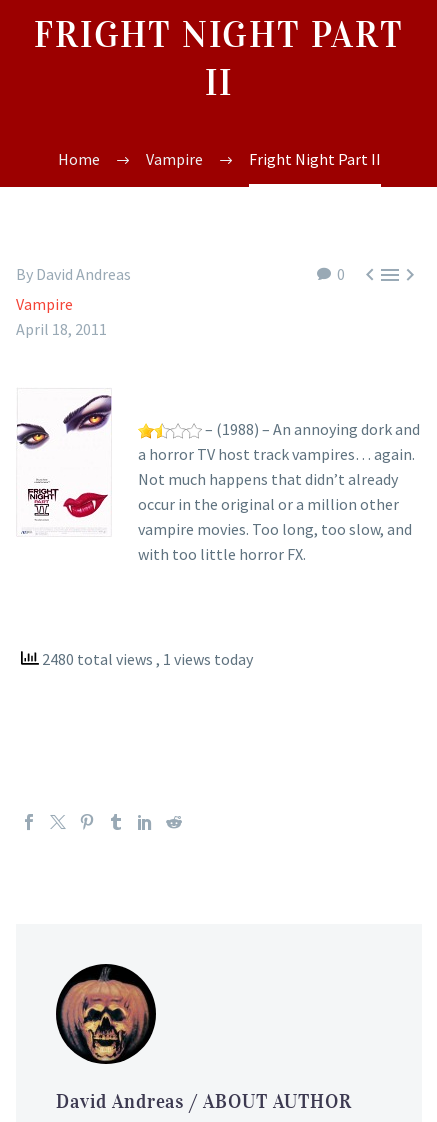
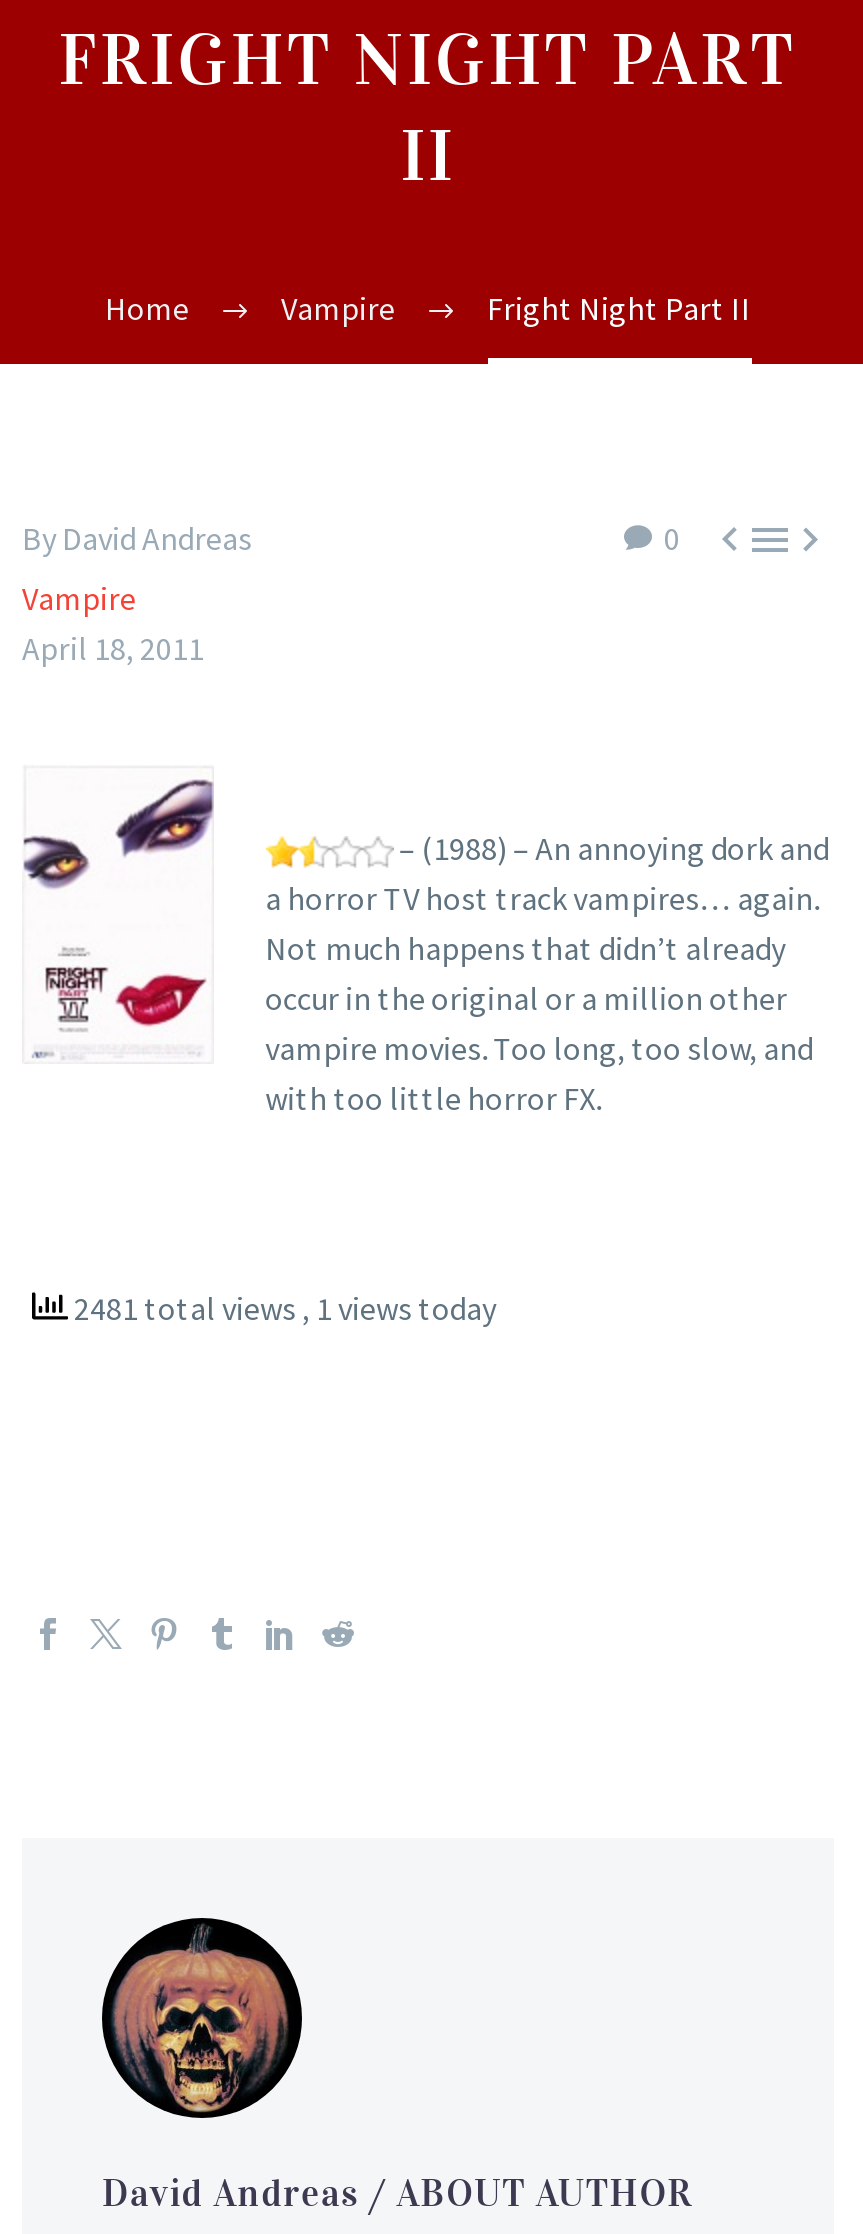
- 2480 total views, 1 views today
+ 2481 total views, 1 views today
